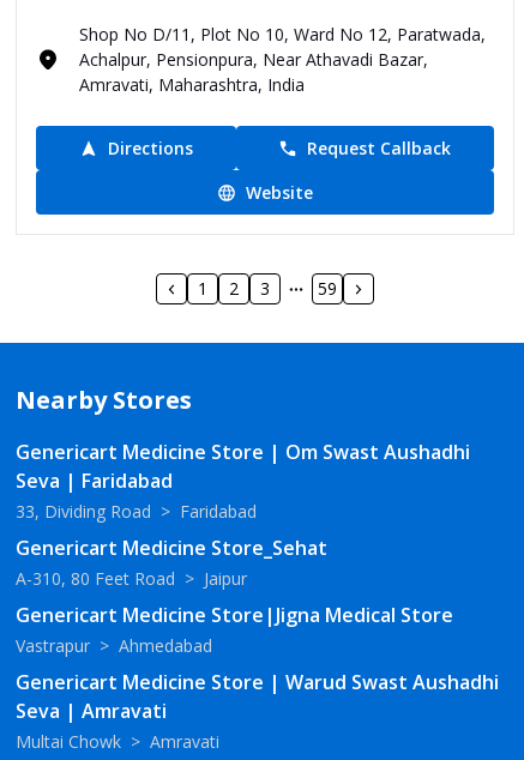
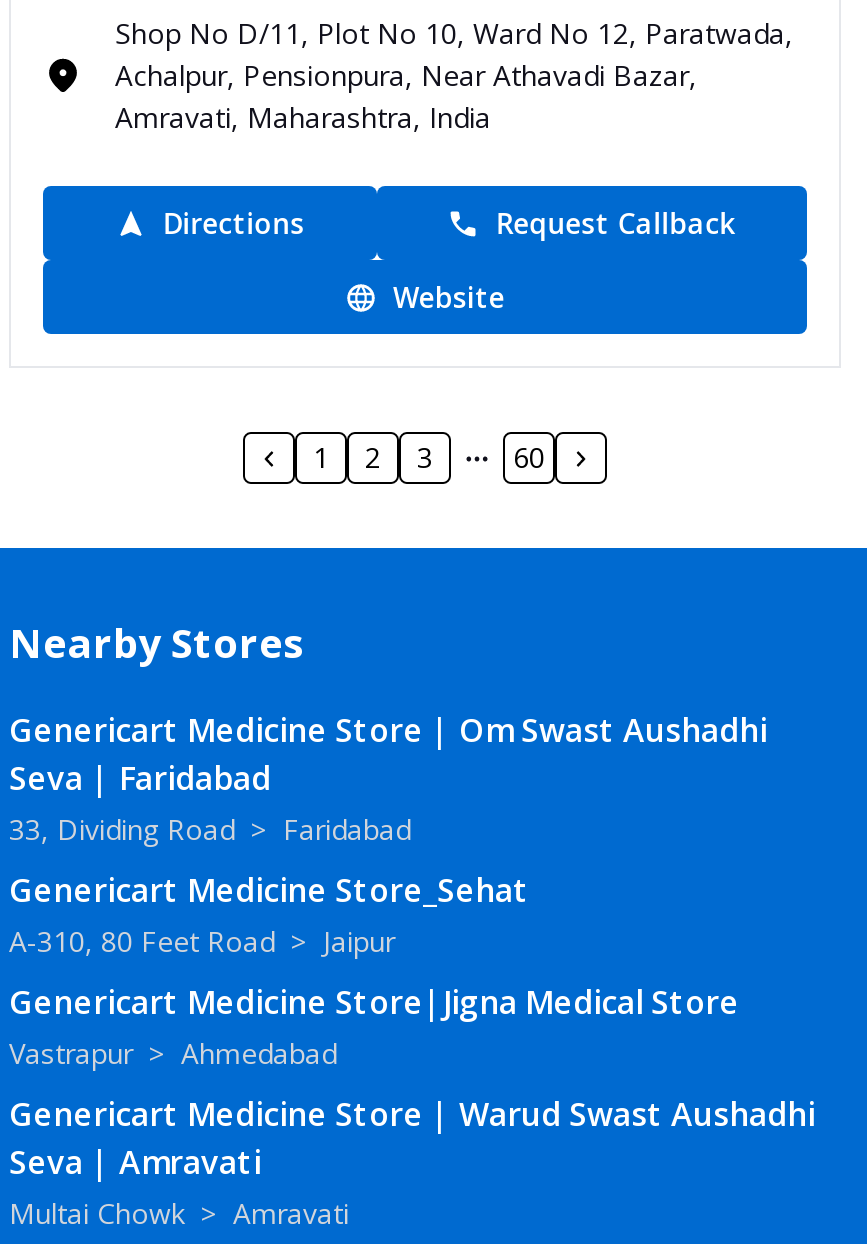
- 59
+ 60
